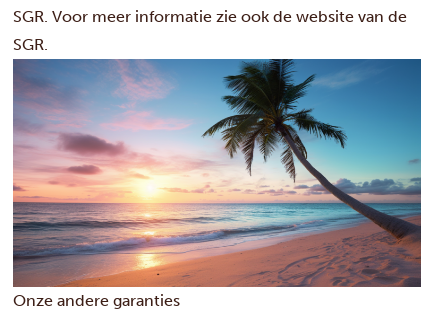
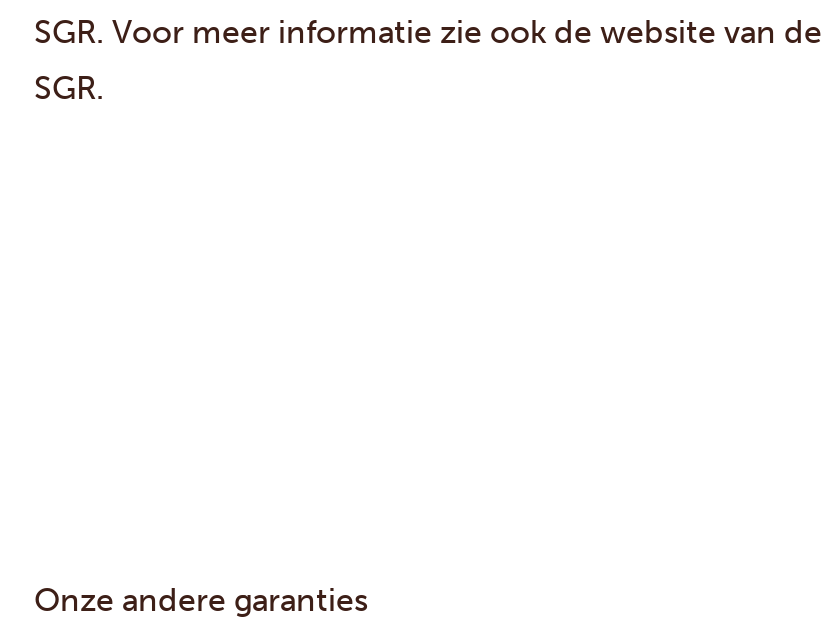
- [image]
